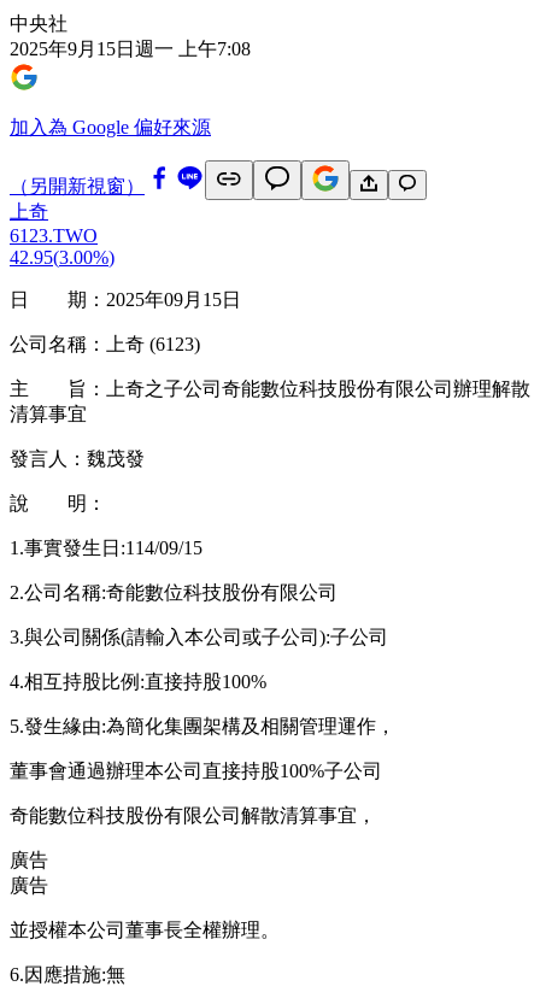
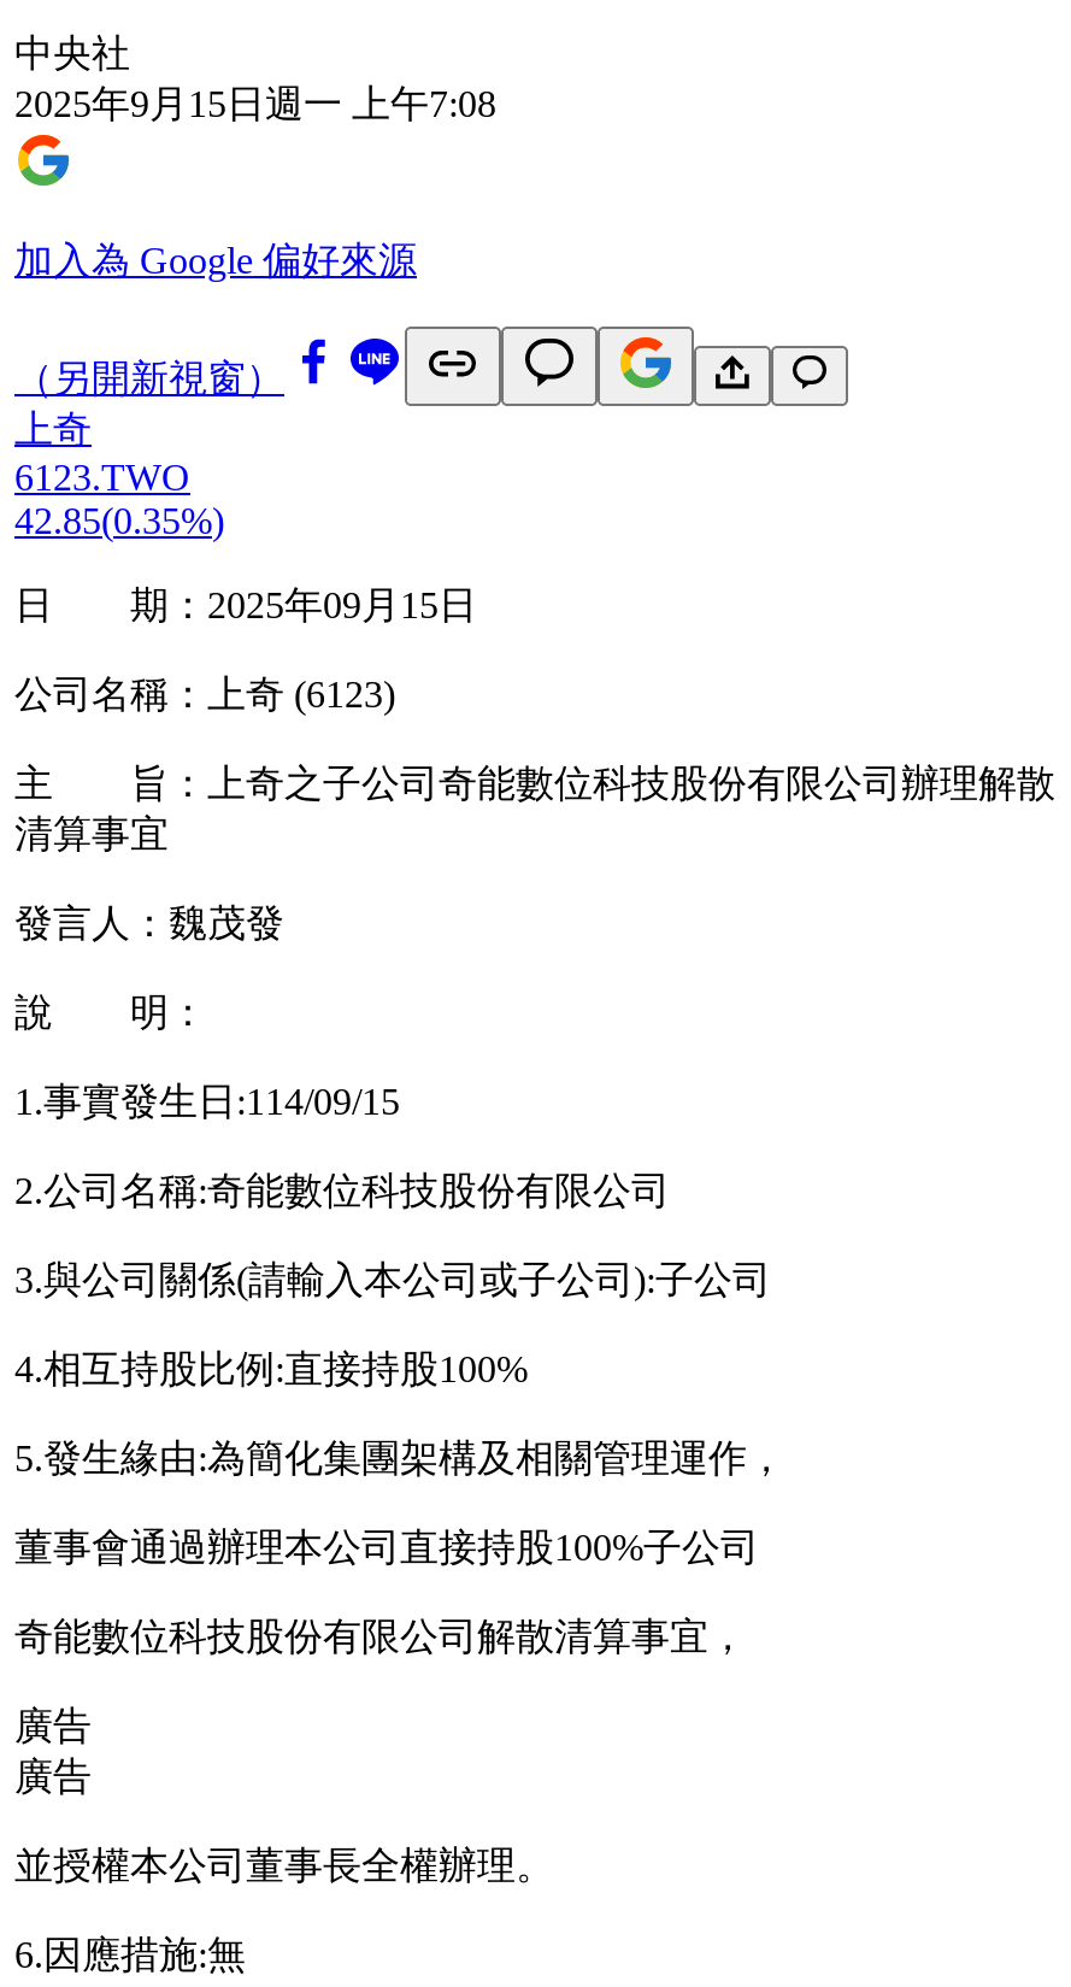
- 42.95(3.00%)
+ 42.85(0.35%)
